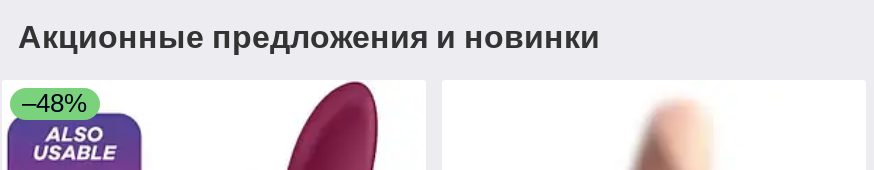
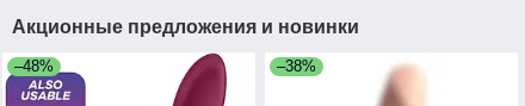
+ –38%
